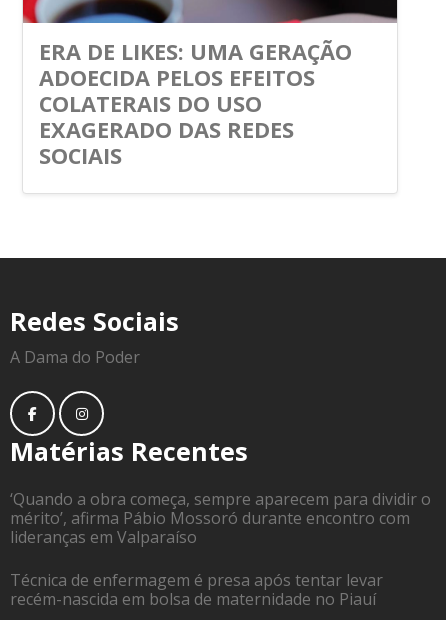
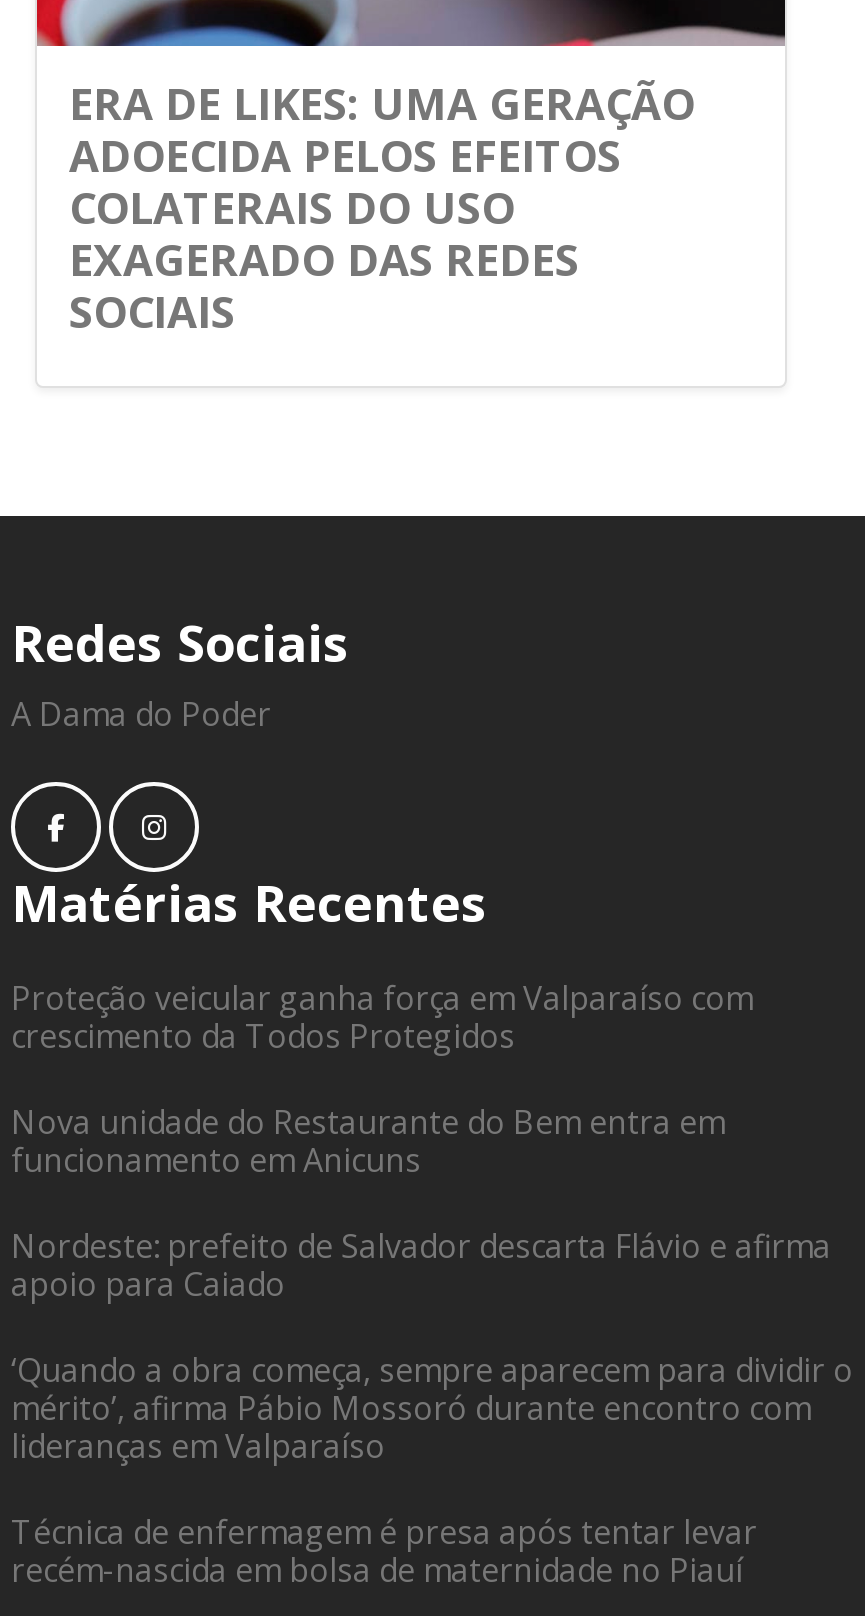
+ Proteção veicular ganha força em Valparaíso com
+ crescimento da Todos Protegidos
+ Nova unidade do Restaurante do Bem entra em
+ funcionamento em Anicuns
+ Nordeste: prefeito de Salvador descarta Flávio e afirma
+ apoio para Caiado
